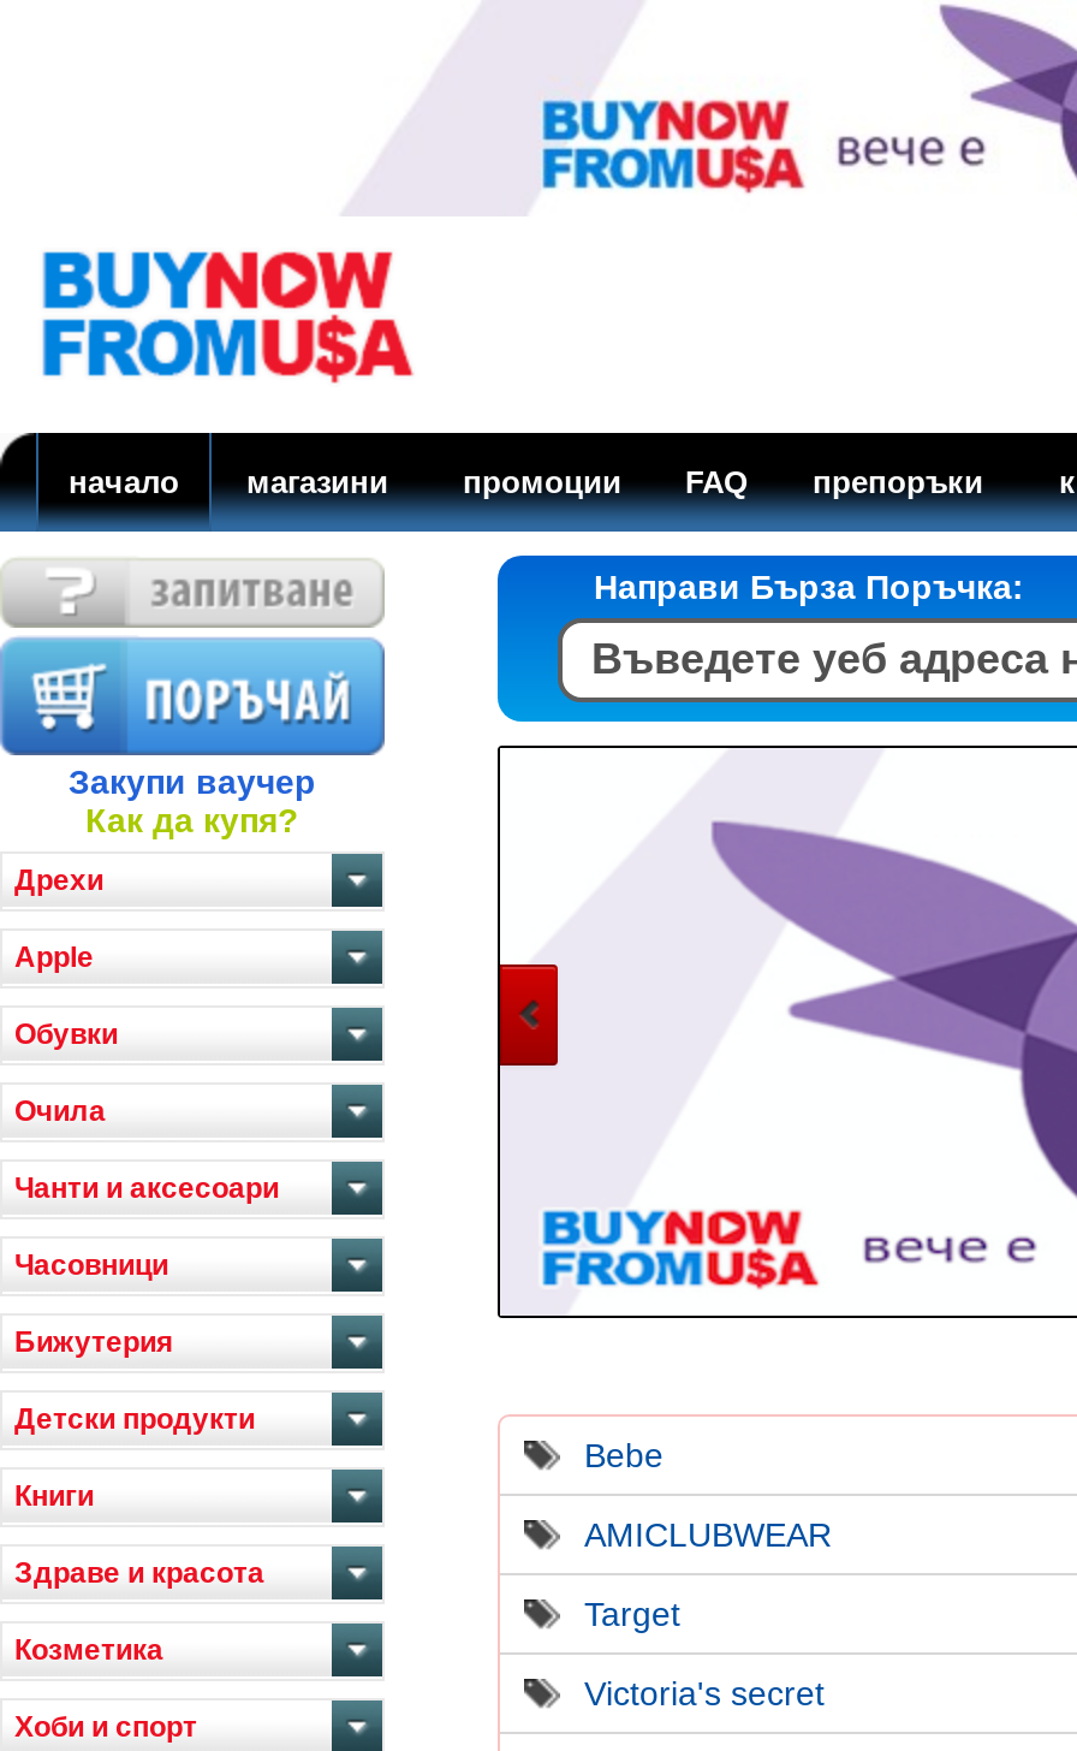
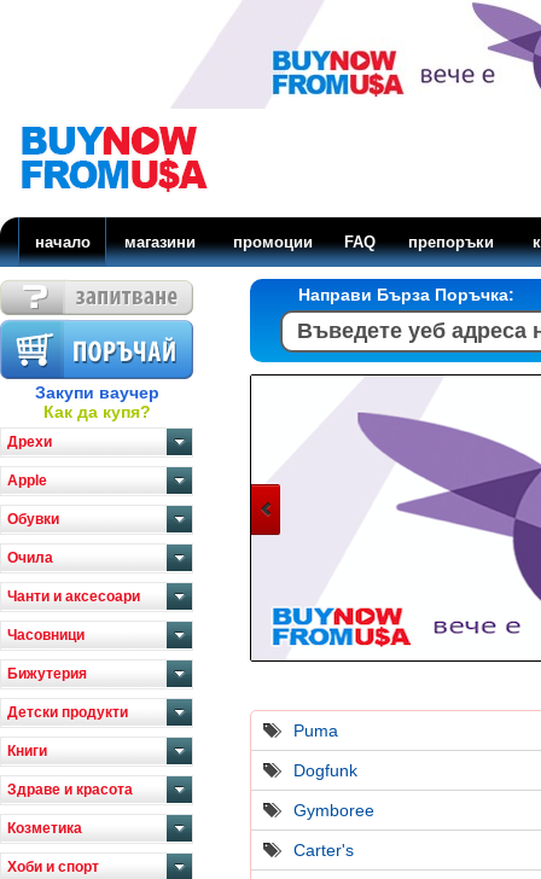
- Bebe
+ Puma

- AMICLUBWEAR
+ Dogfunk

- Target
+ Gymboree

- Victoria's secret
+ Carter's
